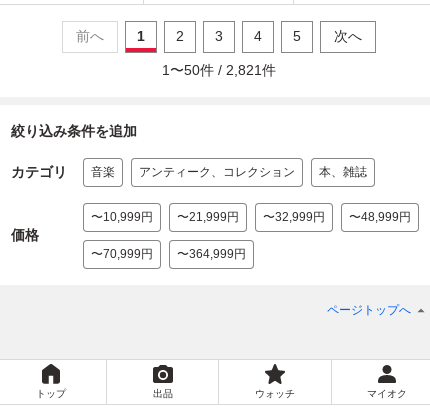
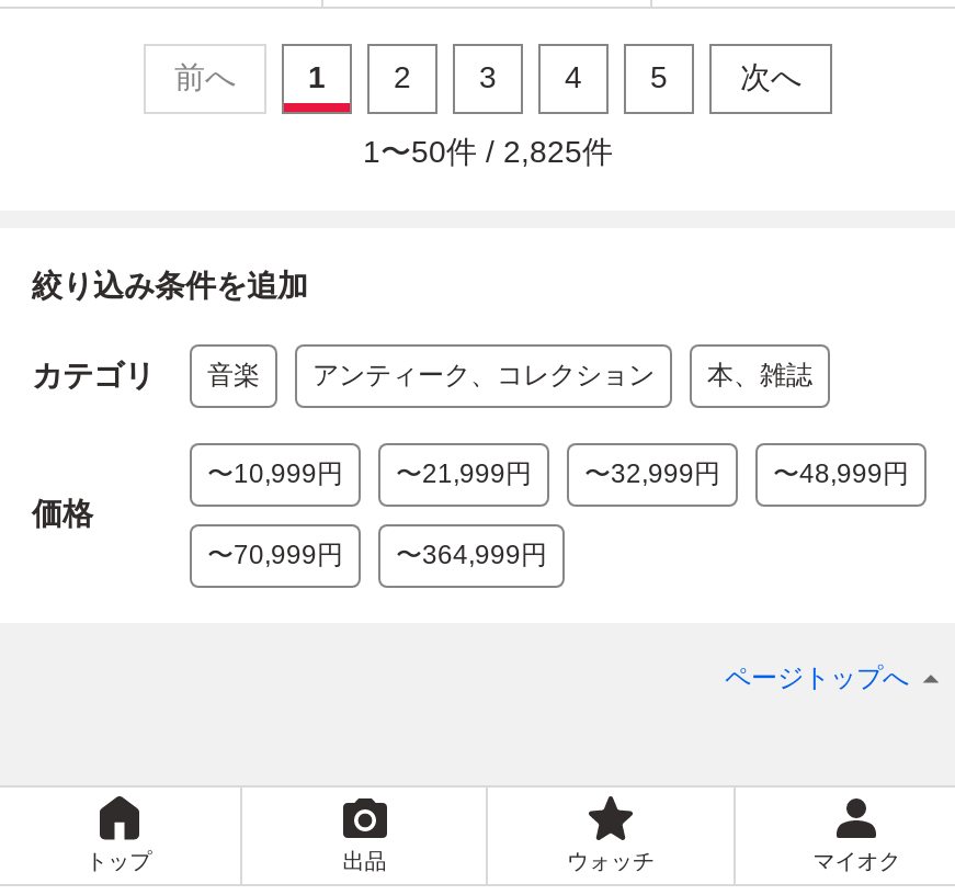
- 1〜50件 / 2,821件
+ 1〜50件 / 2,825件
